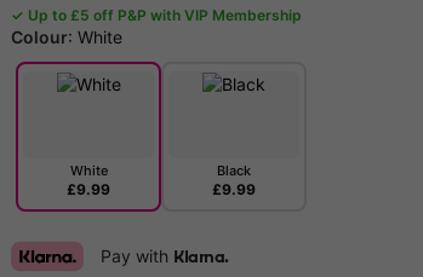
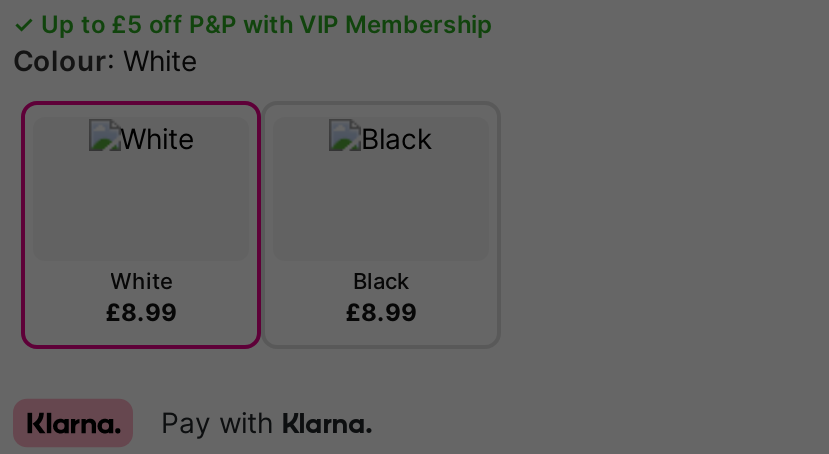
- £9.99
+ £8.99

- £9.99
+ £8.99
